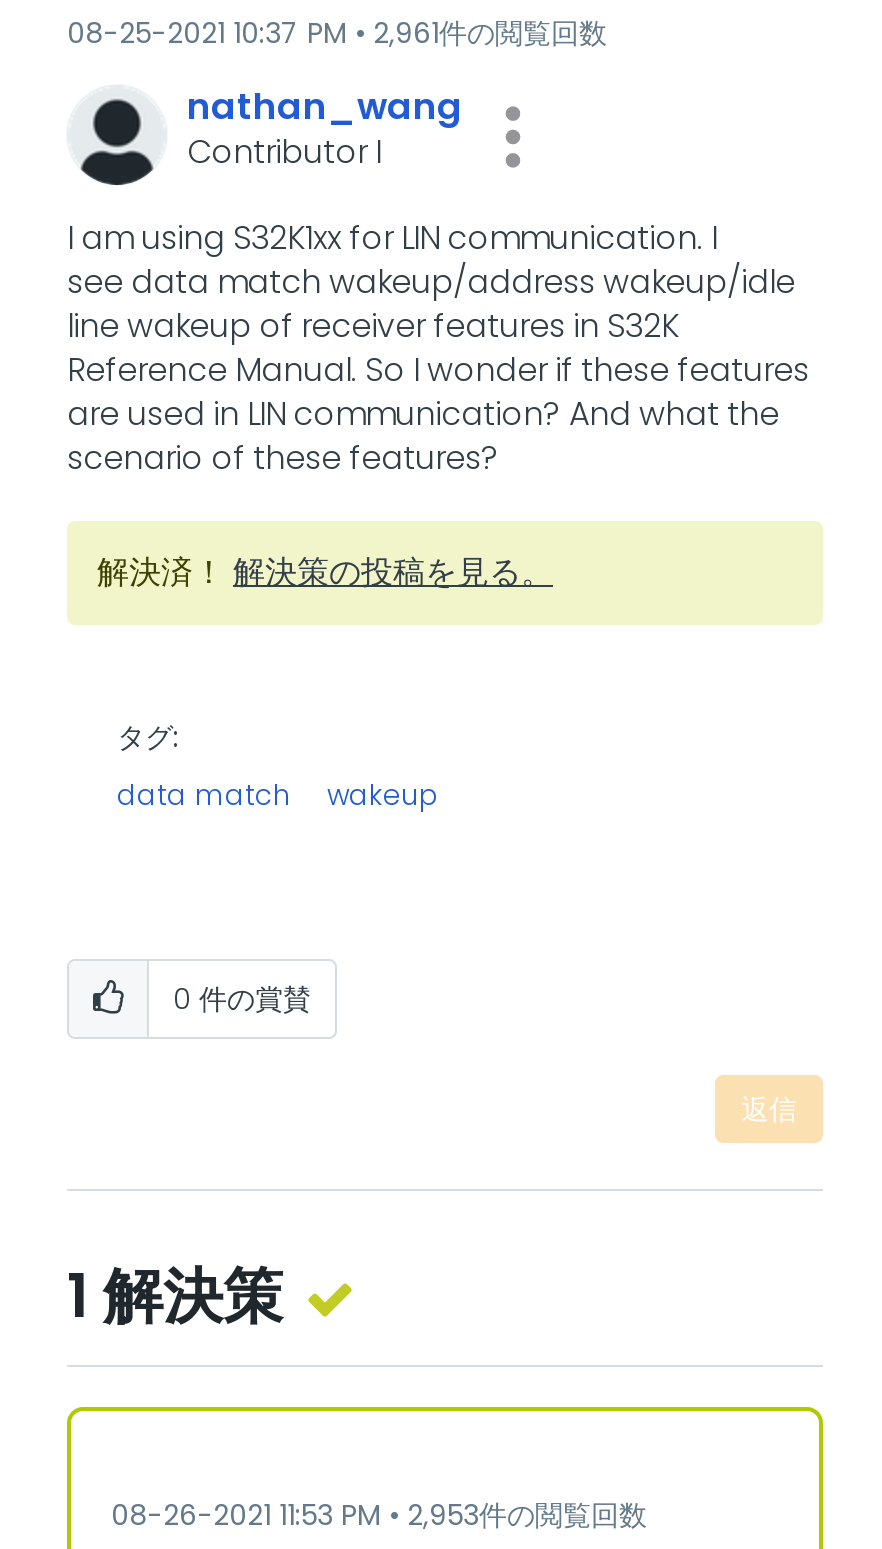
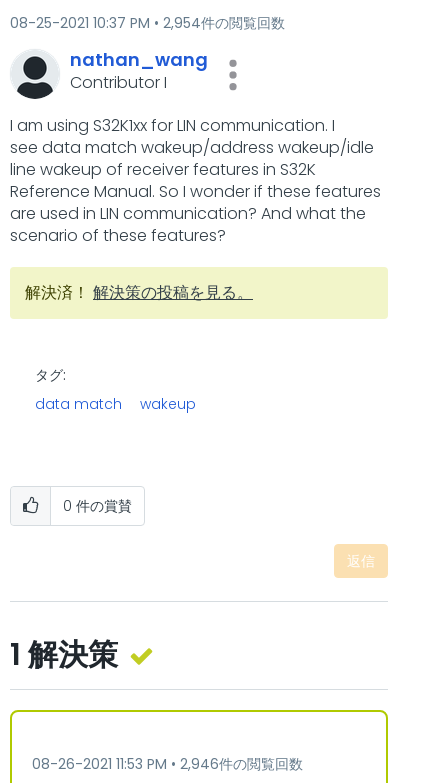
- 2,961件の閲覧回数
+ 2,954件の閲覧回数

- 2,953件の閲覧回数
+ 2,946件の閲覧回数
